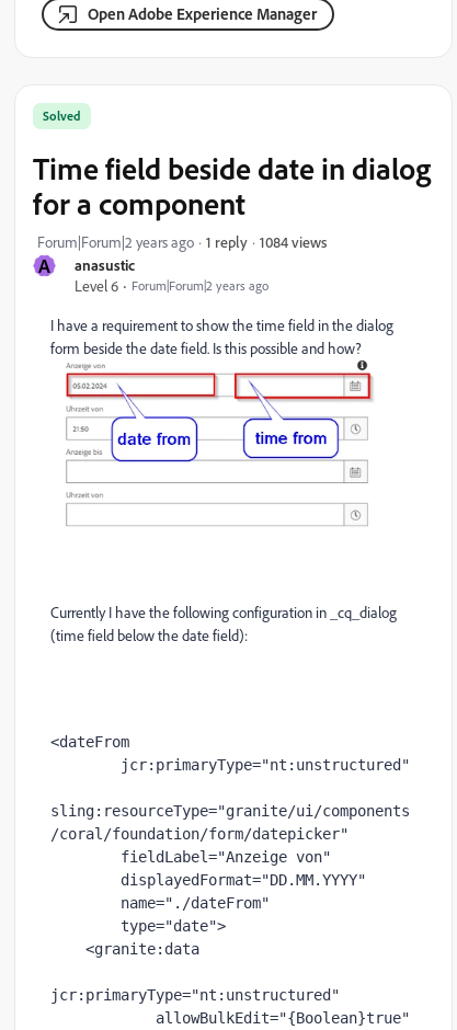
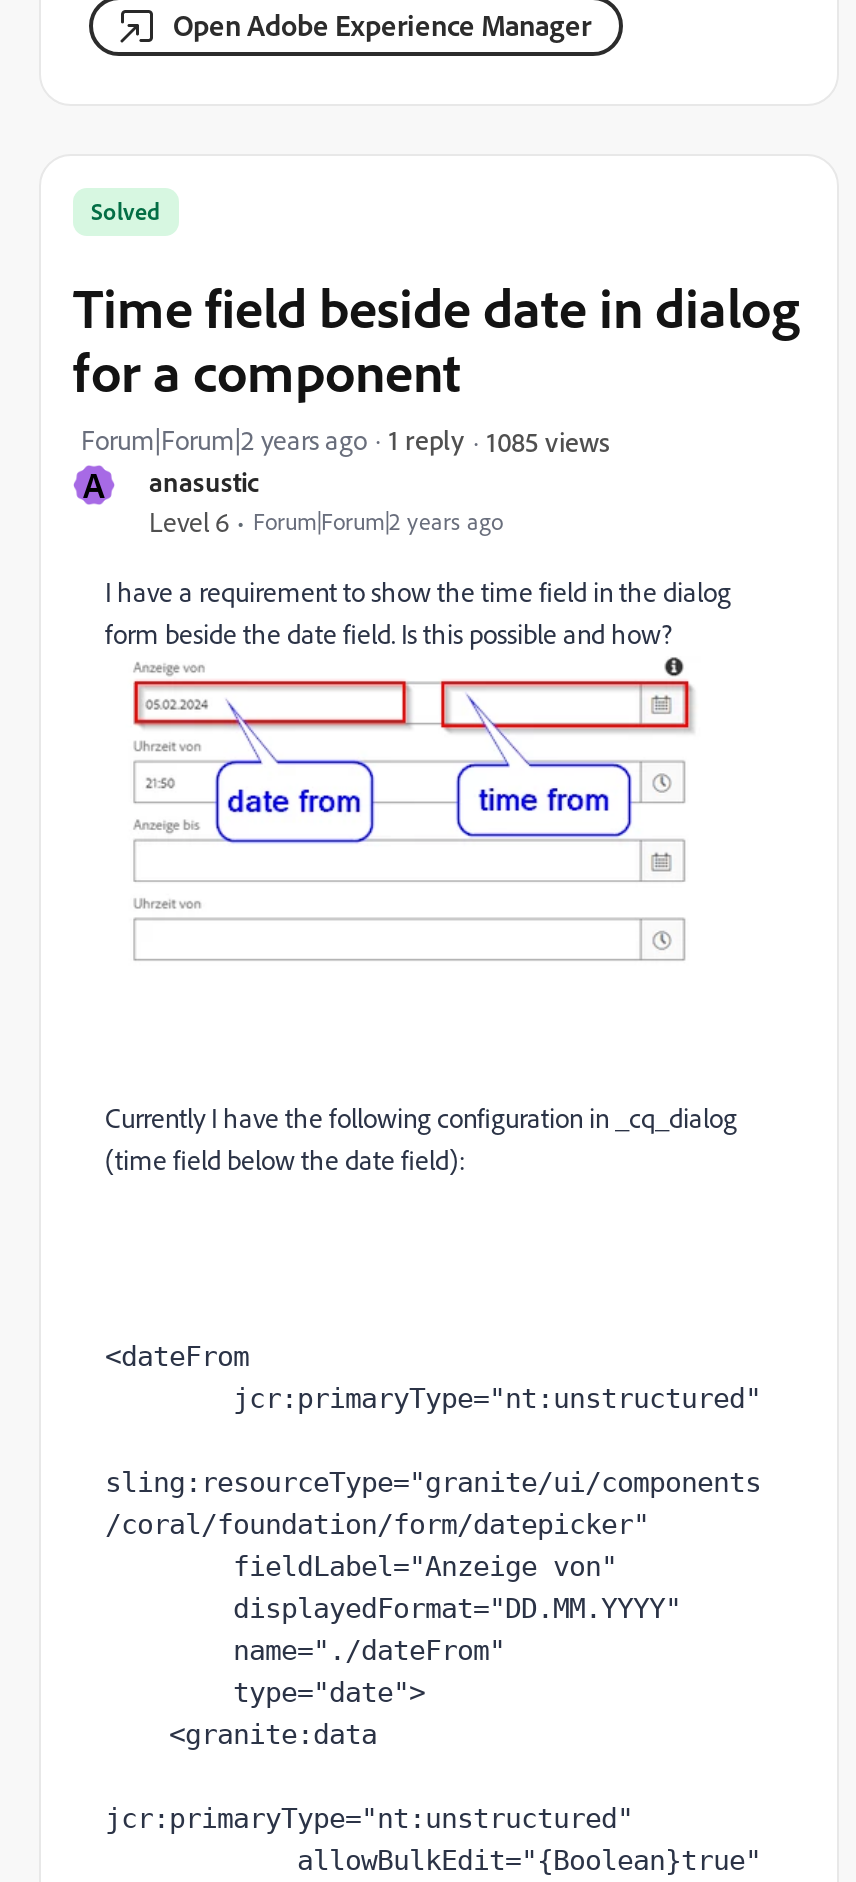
- 1084 views
+ 1085 views
